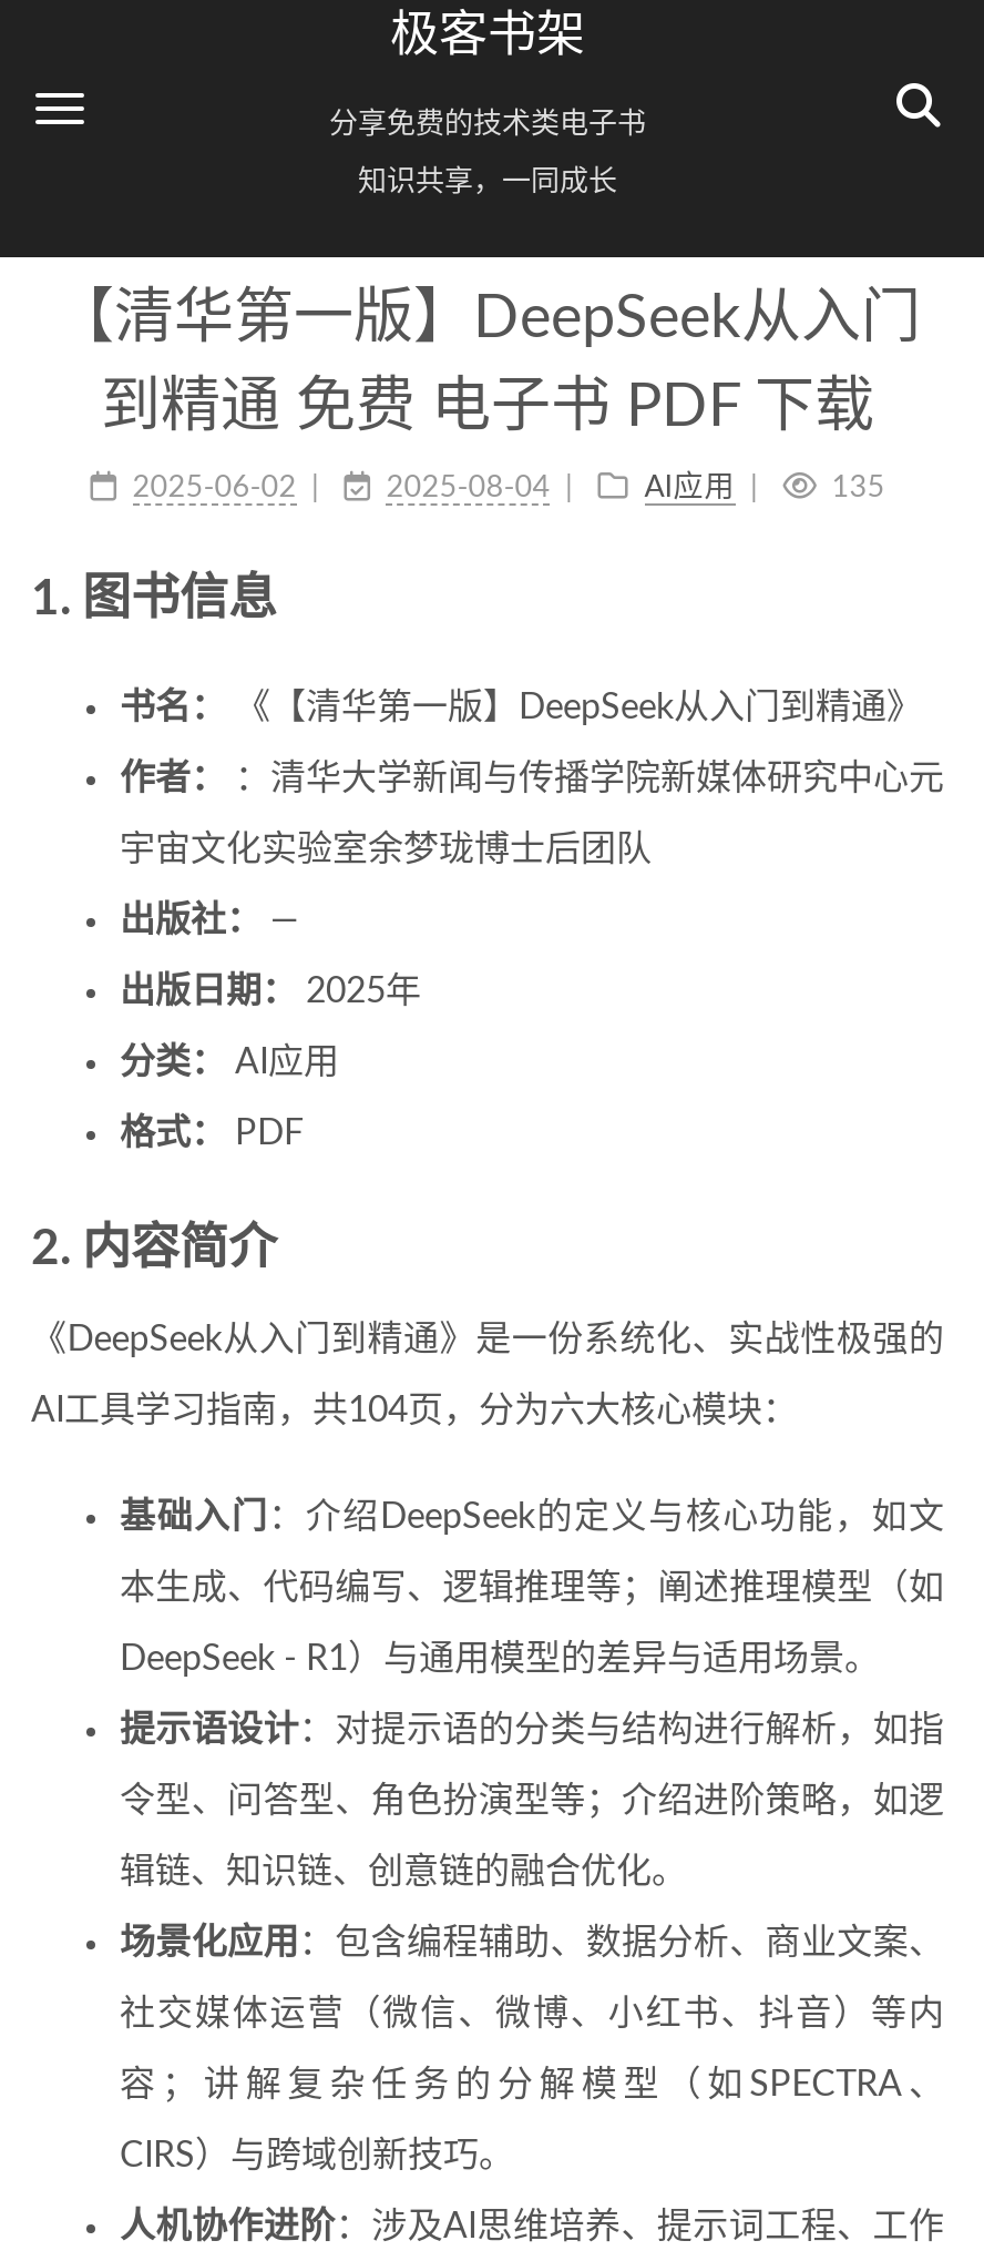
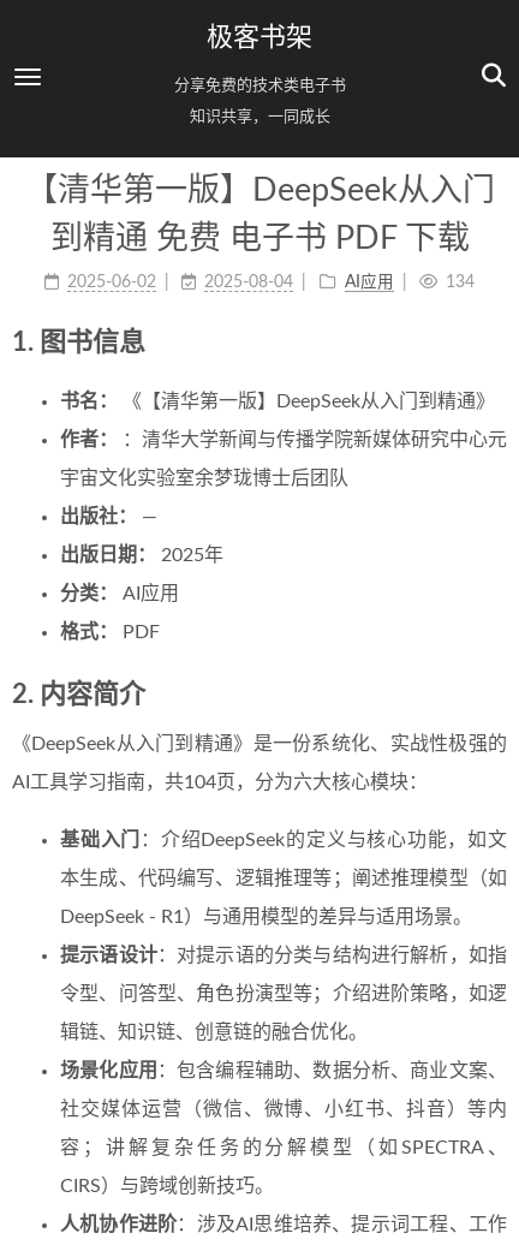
- 135
+ 134
